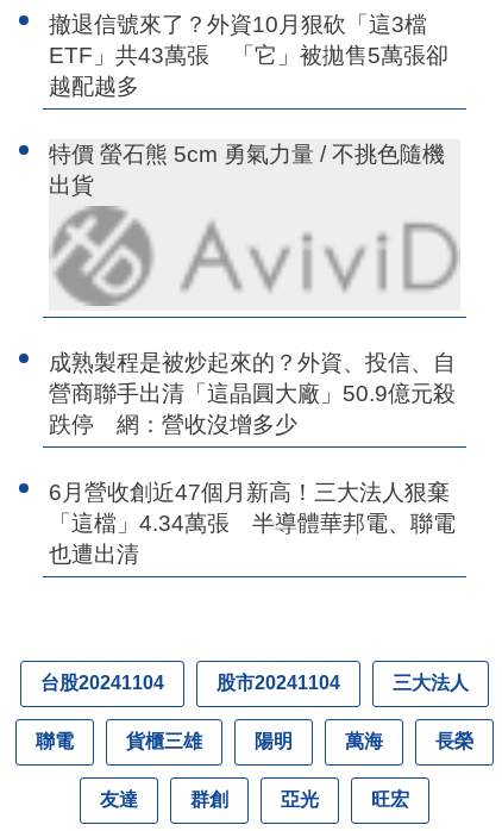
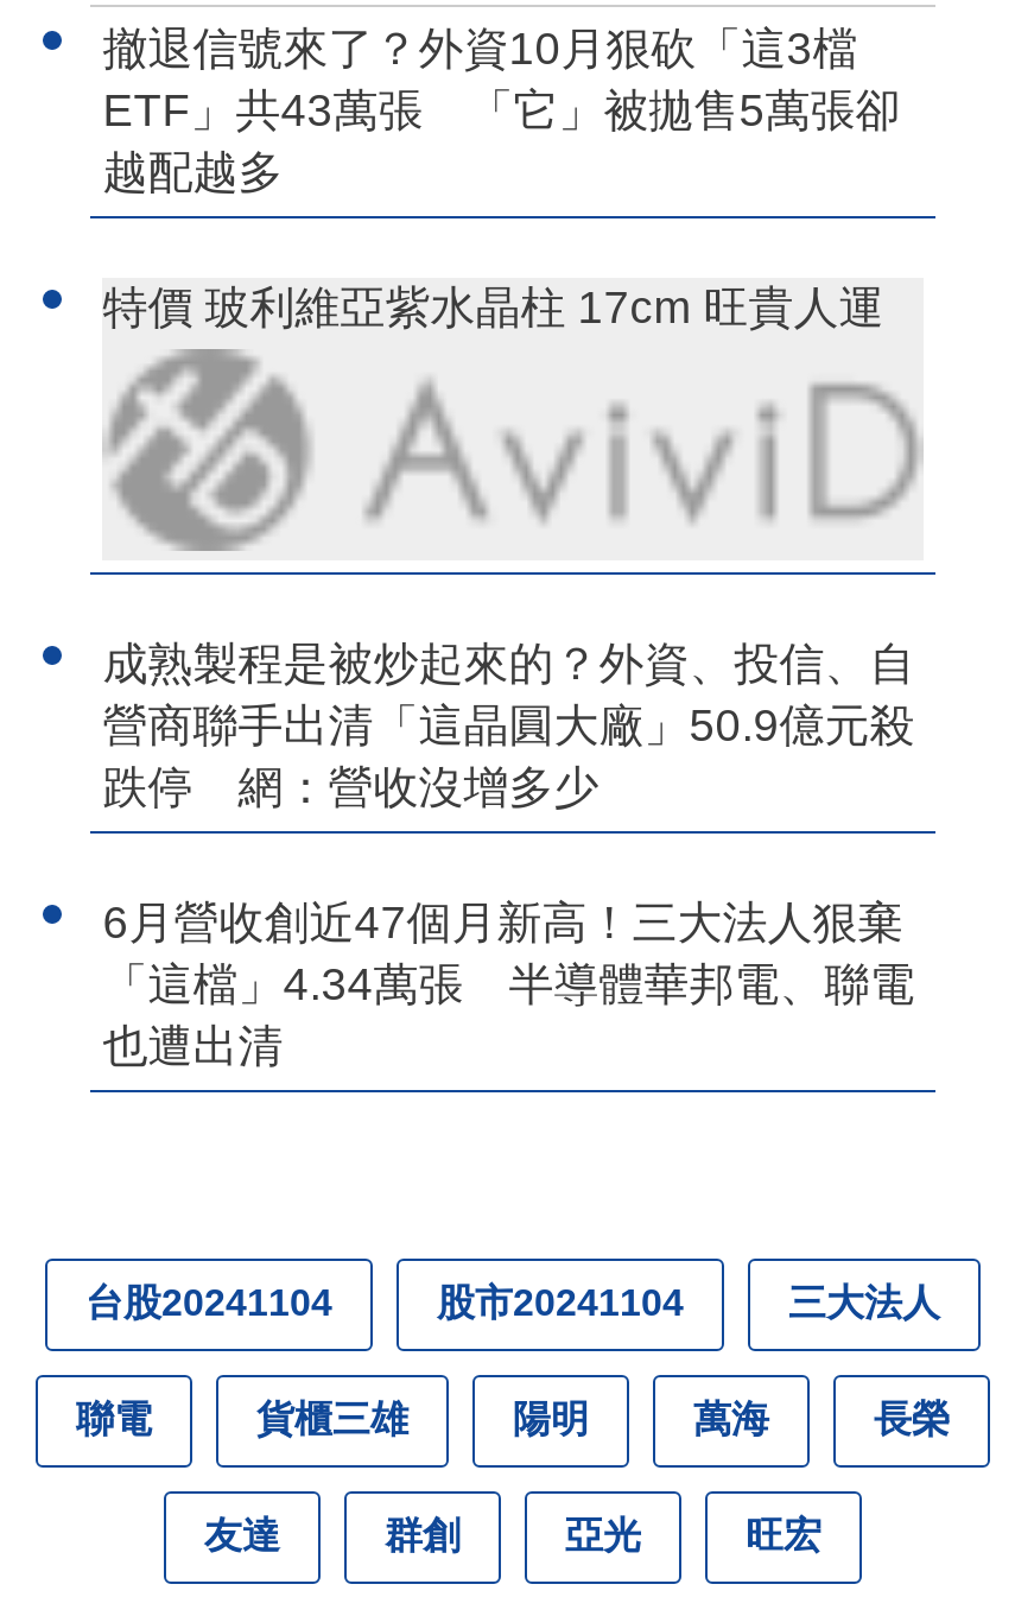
- 特價 螢石熊 5cm 勇氣力量 / 不挑色隨機
- 出貨
+ 特價 玻利維亞紫水晶柱 17cm 旺貴人運
